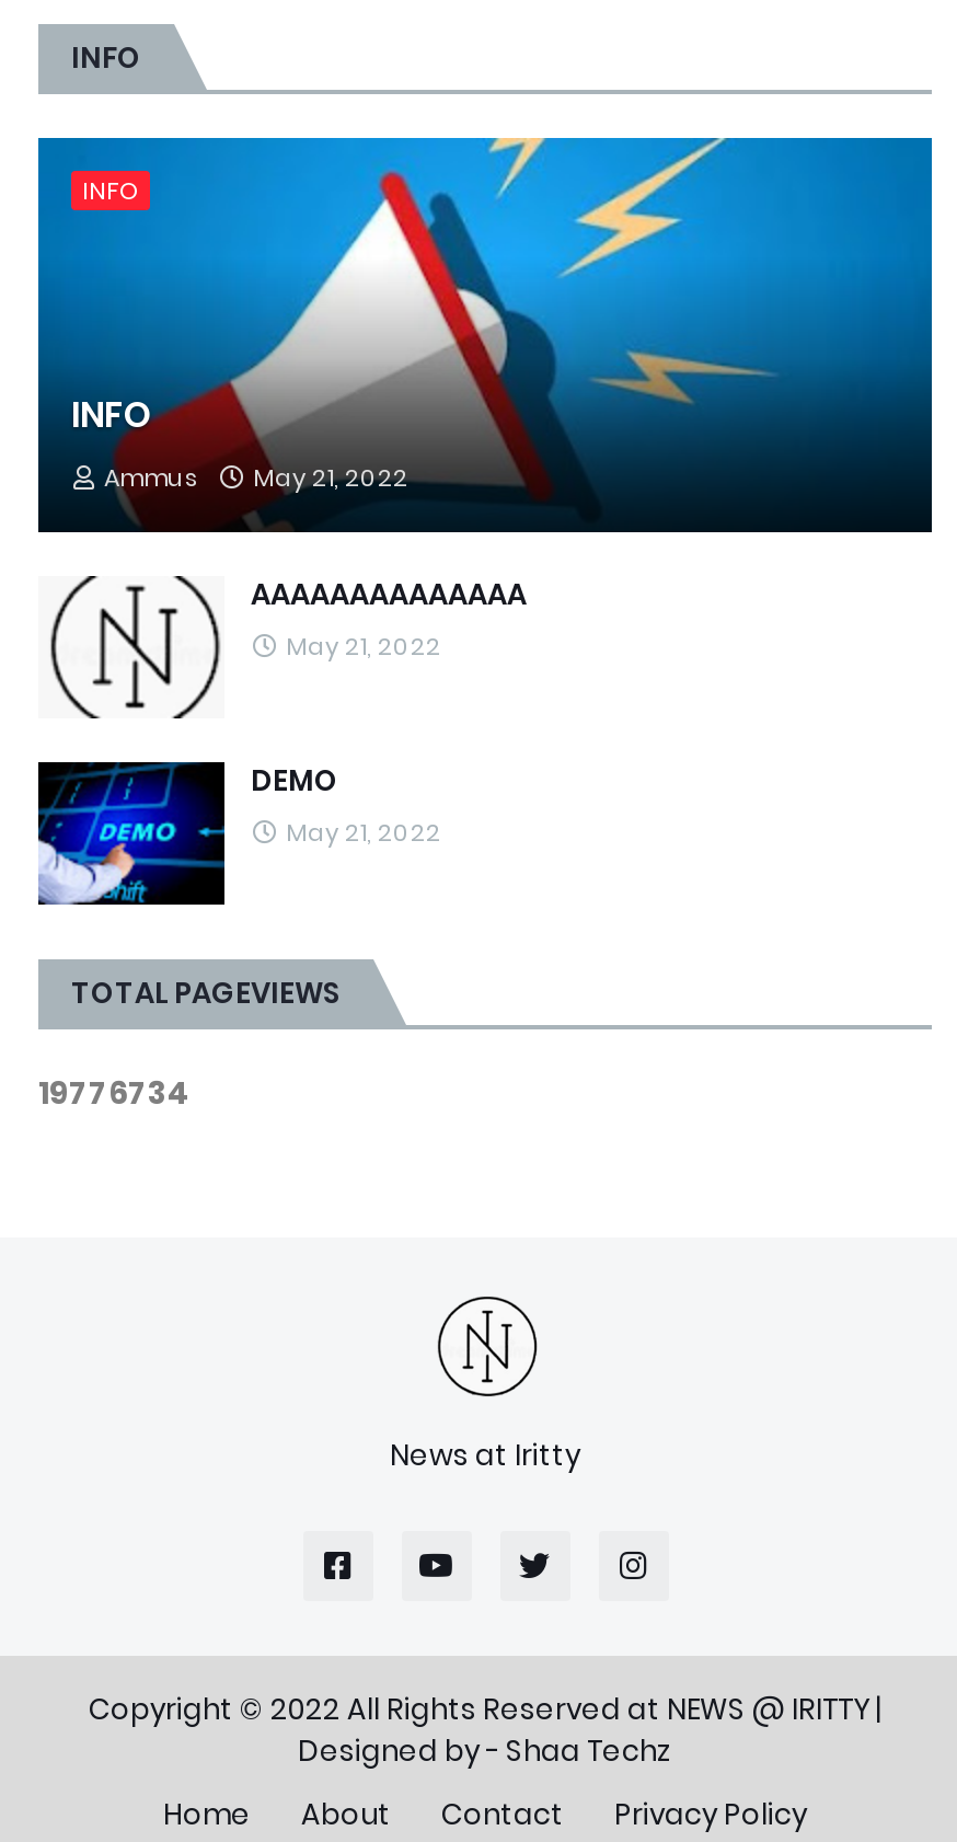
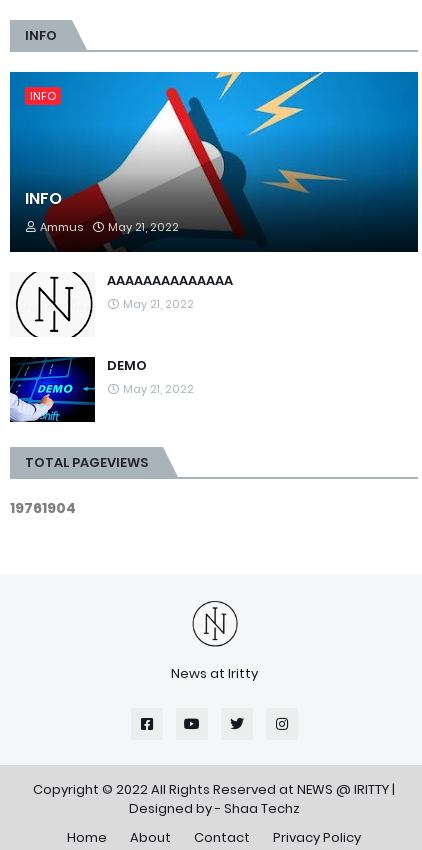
- 19776734
+ 19761904
